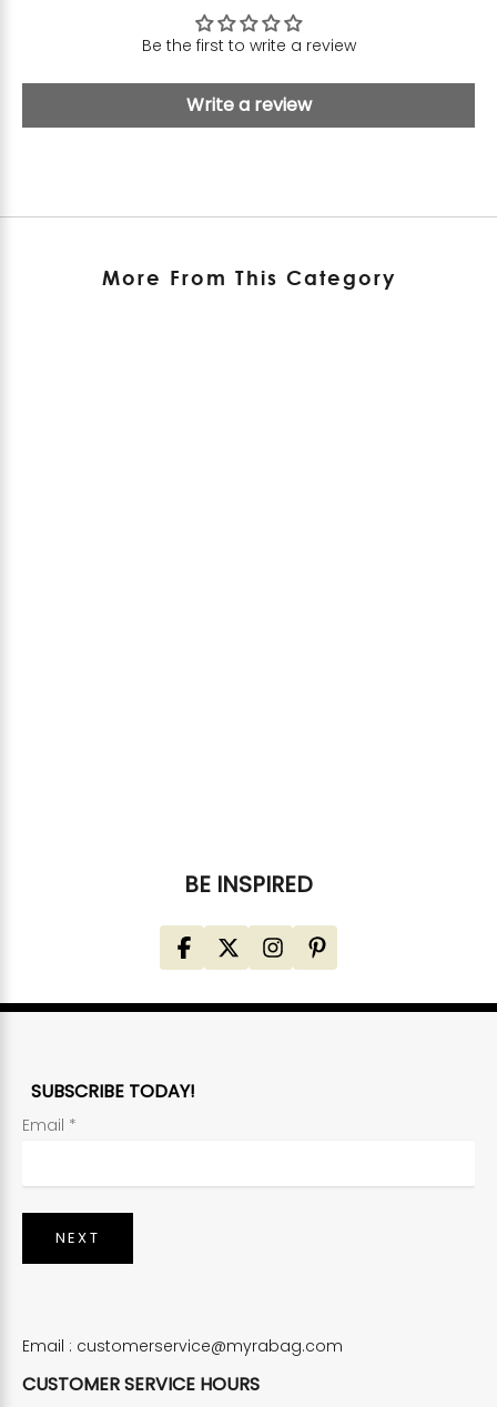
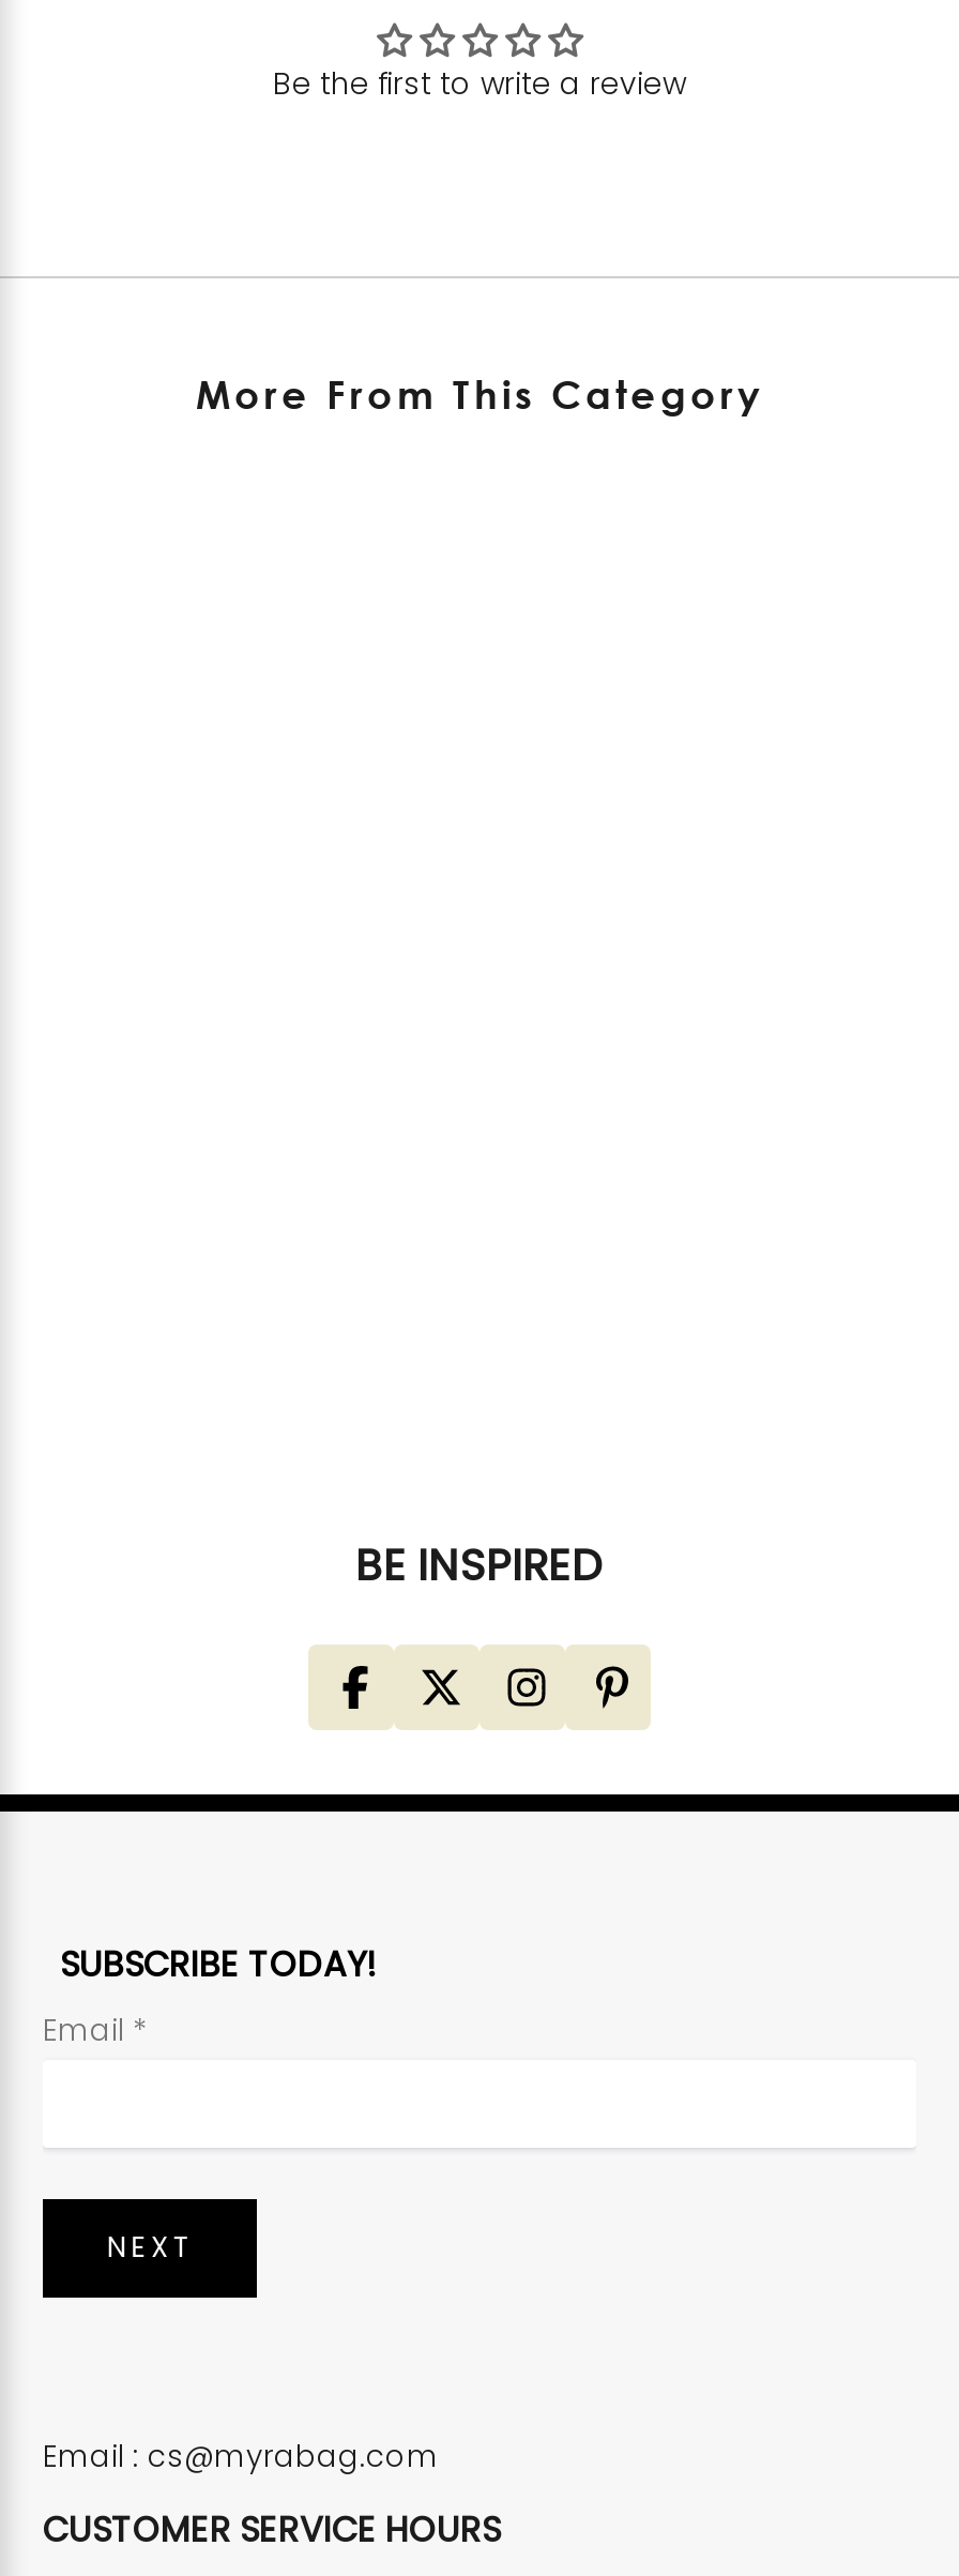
- Write a review

- Email : customerservice@myrabag.com
+ Email : cs@myrabag.com
